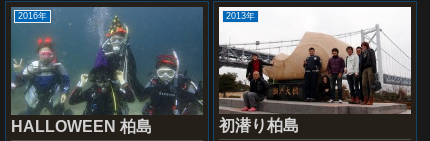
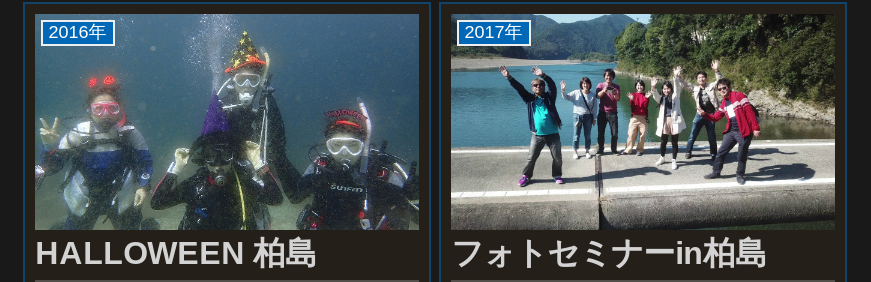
- [image]
- 2013年
+ [image]
+ 2017年

- 初潜り柏島
+ フォトセミナーin柏島
